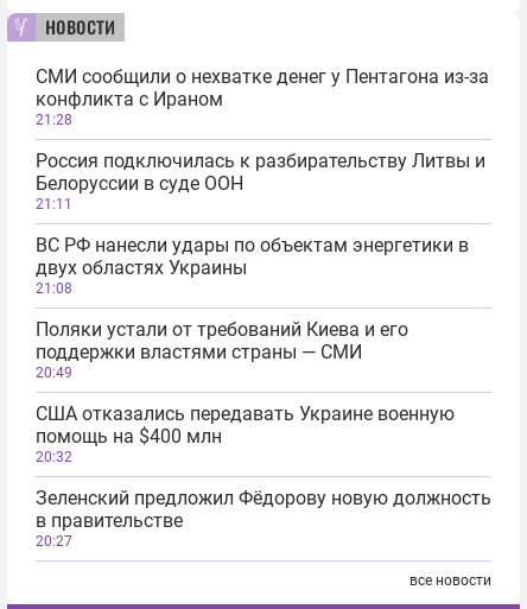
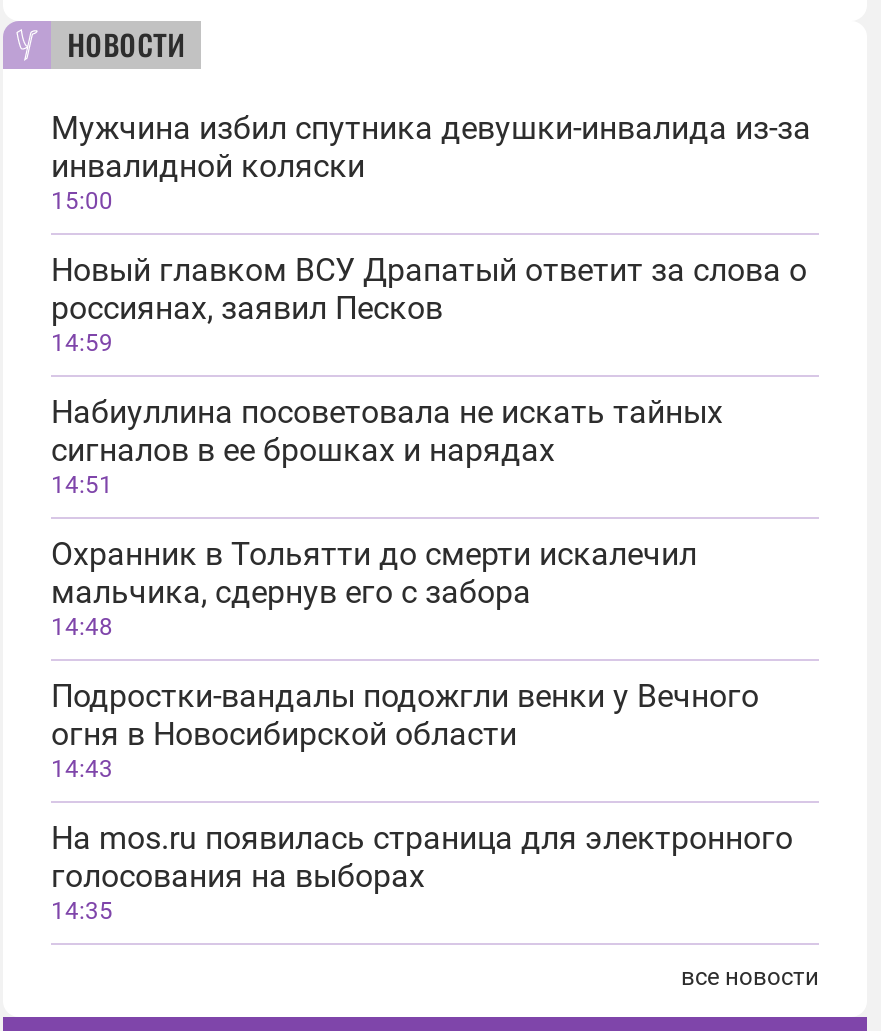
- СМИ сообщили о нехватке денег у Пентагона из-за
- конфликта с Ираном
- 21:28
+ Мужчина избил спутника девушки-инвалида из-за
+ инвалидной коляски
+ 15:00

- Россия подключилась к разбирательству Литвы и
- Белоруссии в суде ООН
- 21:11
+ Новый главком ВСУ Драпатый ответит за слова о
+ россиянах, заявил Песков
+ 14:59

- ВС РФ нанесли удары по объектам энергетики в
- двух областях Украины
- 21:08
+ Набиуллина посоветовала не искать тайных
+ сигналов в ее брошках и нарядах
+ 14:51

- Поляки устали от требований Киева и его
- поддержки властями страны — СМИ
- 20:49
+ Охранник в Тольятти до смерти искалечил
+ мальчика, сдернув его с забора
+ 14:48

- США отказались передавать Украине военную
- помощь на $400 млн
- 20:32
+ Подростки-вандалы подожгли венки у Вечного
+ огня в Новосибирской области
+ 14:43

- Зеленский предложил Фёдорову новую должность
- в правительстве
- 20:27
+ На mos.ru появилась страница для электронного
+ голосования на выборах
+ 14:35
